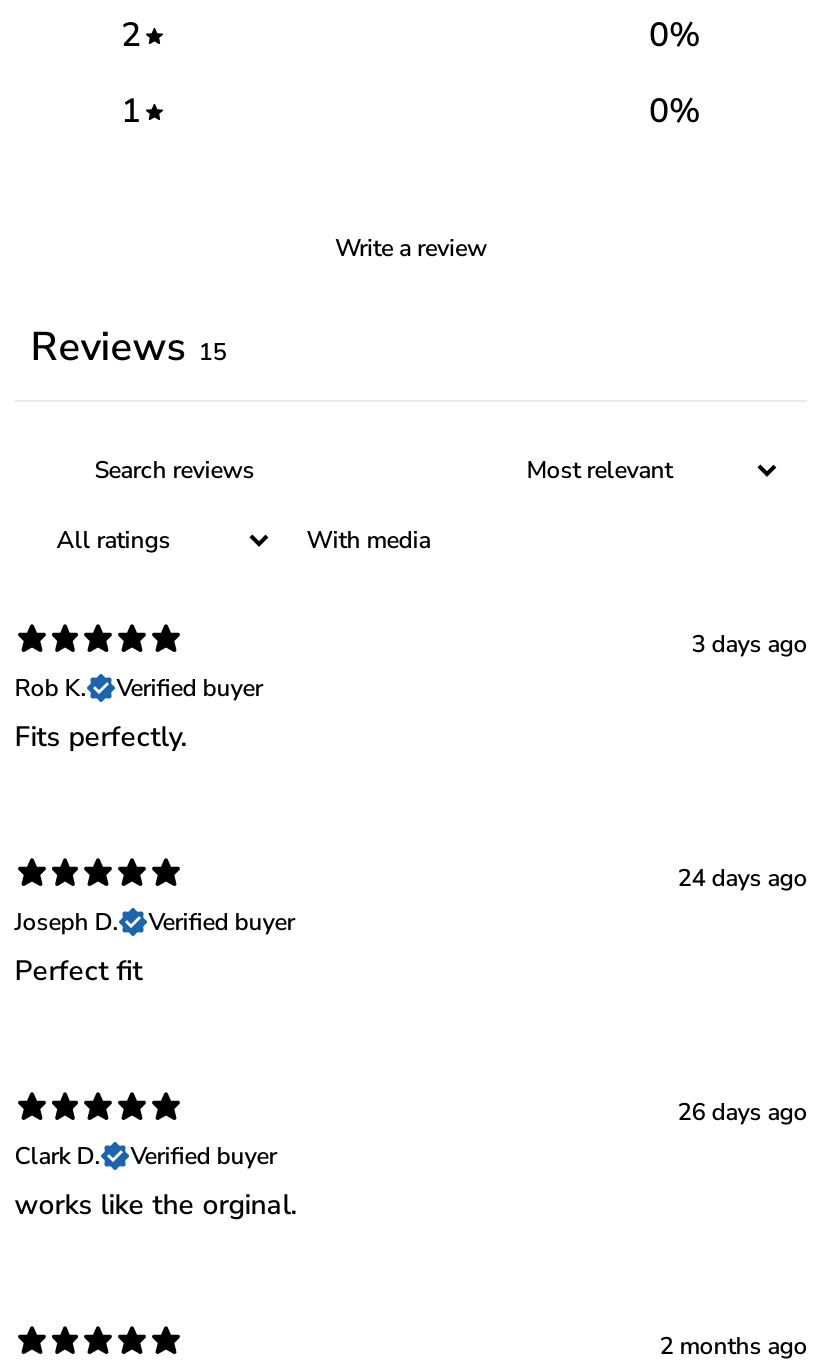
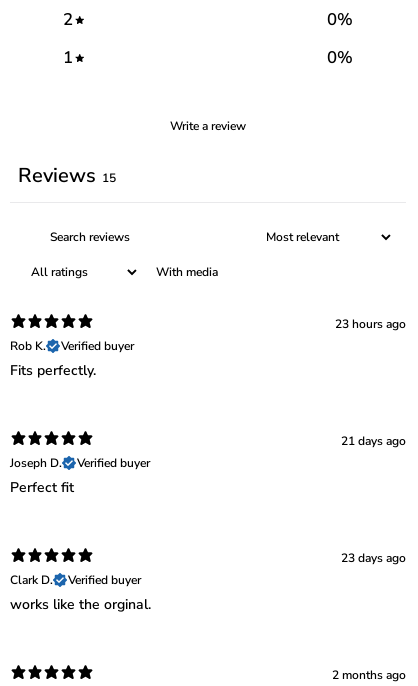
- 3 days ago
+ 23 hours ago

- 24 days ago
+ 21 days ago

- 26 days ago
+ 23 days ago
